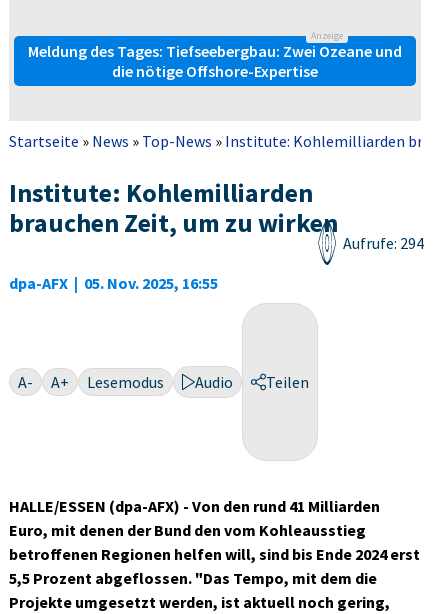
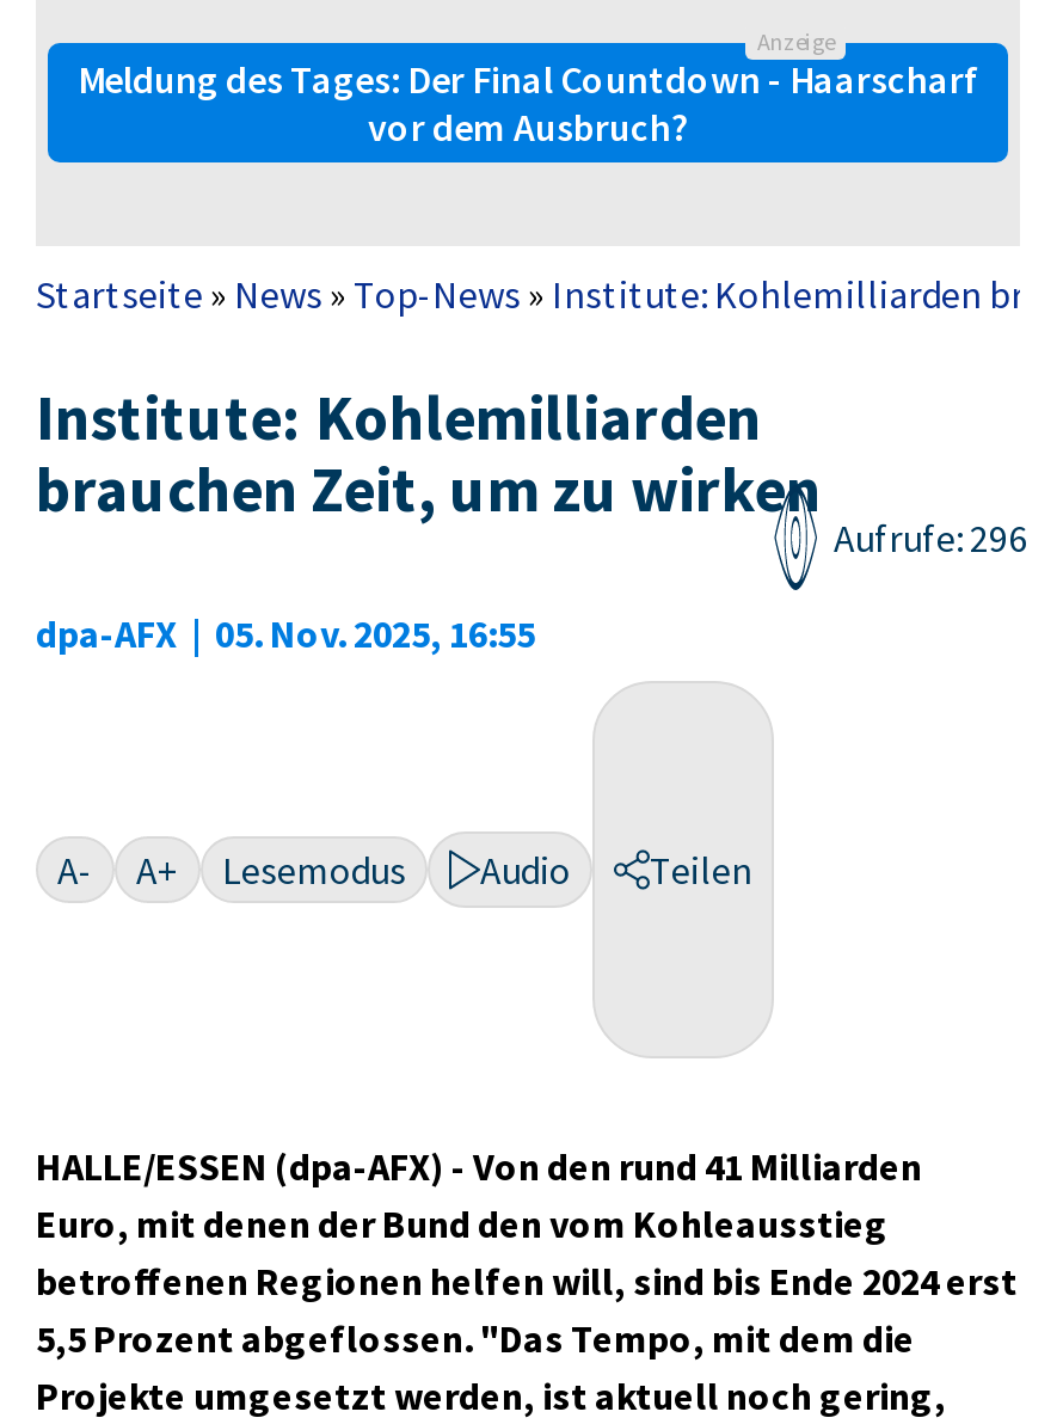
- Meldung des Tages: Tiefseebergbau: Zwei Ozeane und
- die nötige Offshore-Expertise
+ Meldung des Tages: Der Final Countdown - Haarscharf
+ vor dem Ausbruch?

- Aufrufe: 294
+ Aufrufe: 296
